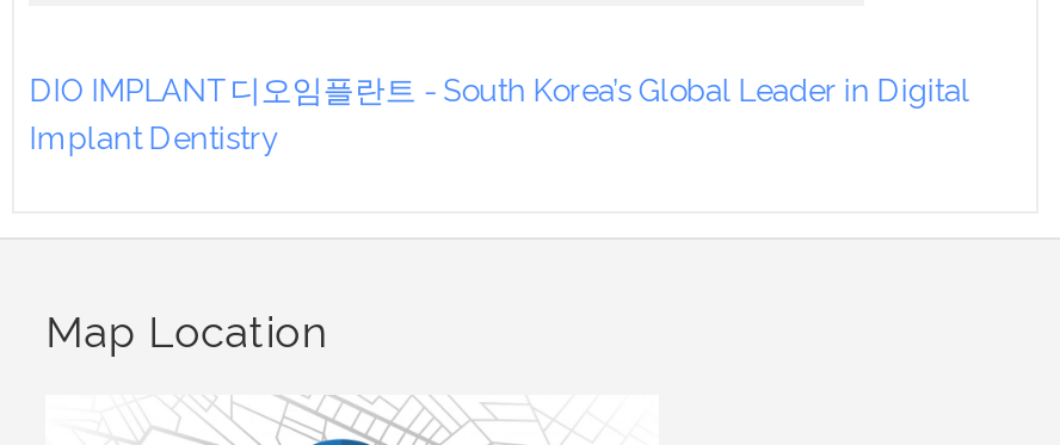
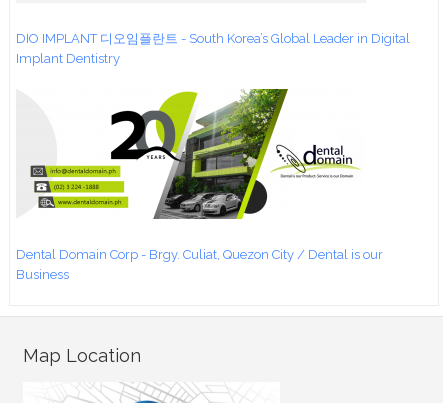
+ [image]
+ Dental Domain Corp - Brgy. Culiat, Quezon City / Dental is our
+ Business
